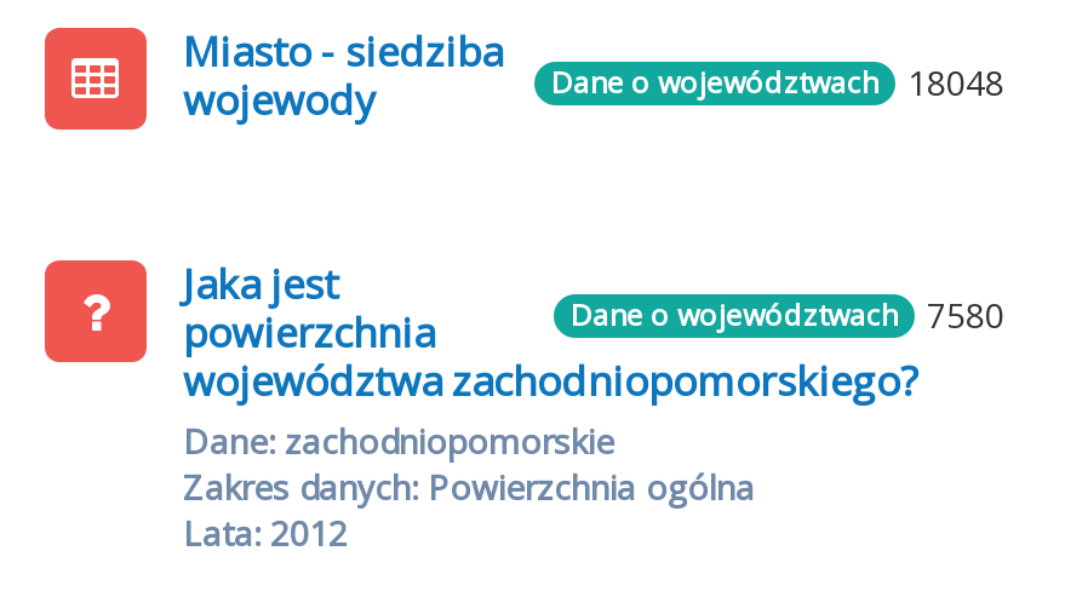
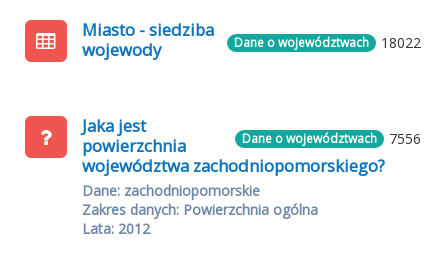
- Dane o województwach 18048
+ Dane o województwach 18022

- Dane o województwach 7580
+ Dane o województwach 7556
